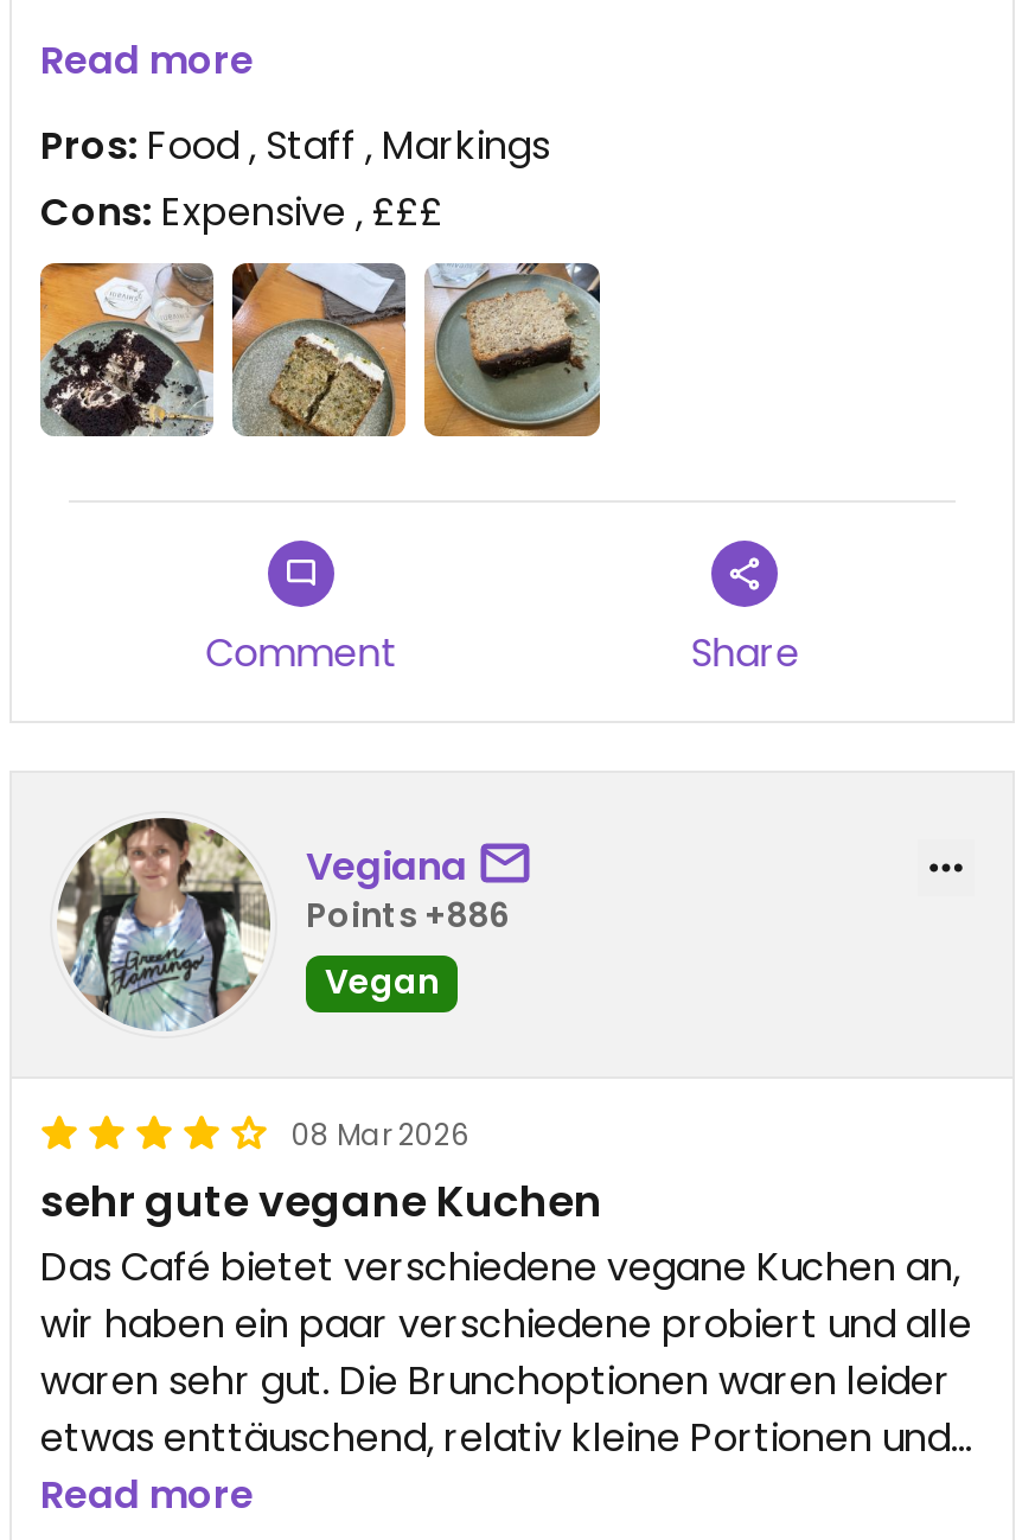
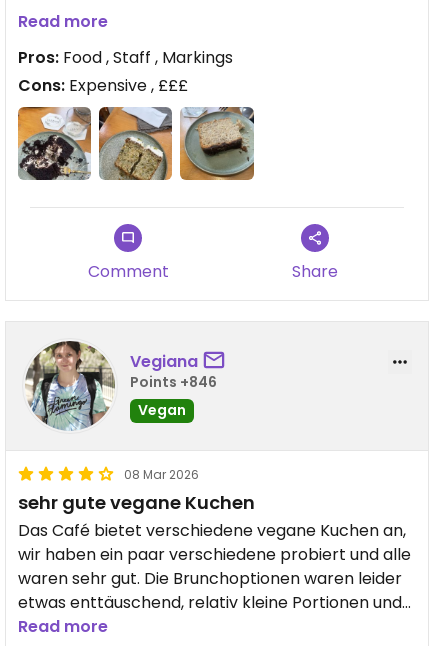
- Points +886
+ Points +846
